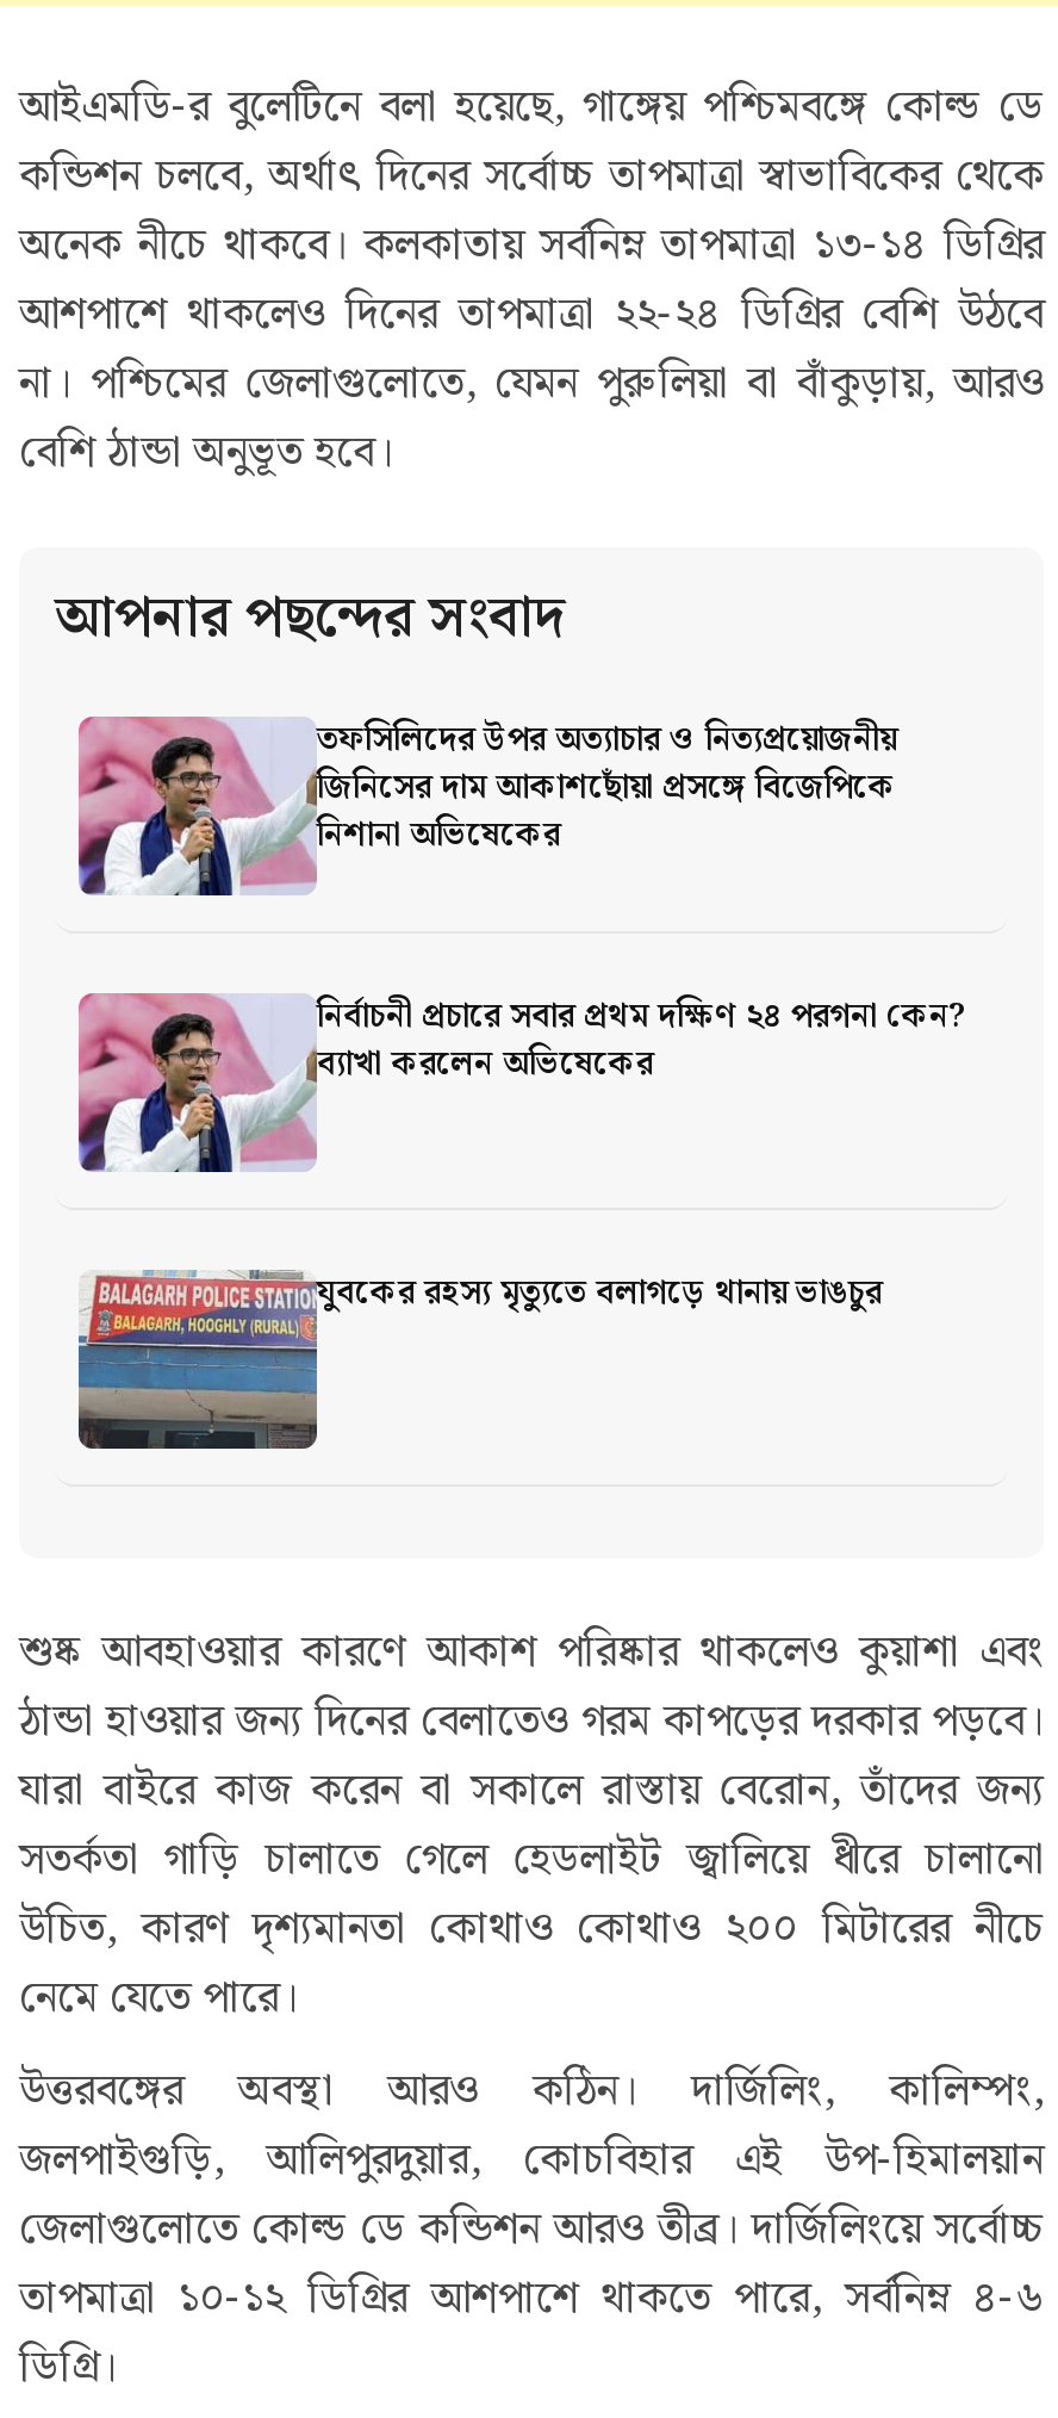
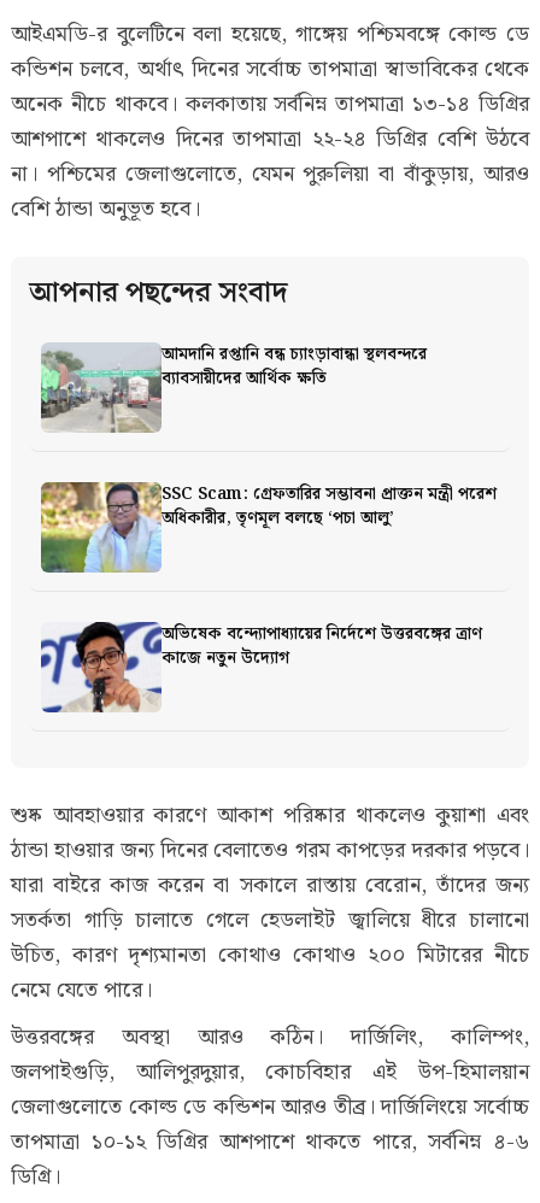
- [image]
- তফসিলিদের উপর অত্যাচার ও নিত্যপ্রয়োজনীয়
- জিনিসের দাম আকাশছোঁয়া প্রসঙ্গে বিজেপিকে
- নিশানা অভিষেকের
+ [image]
+ আমদানি রপ্তানি বন্ধ চ্যাংড়াবান্ধা স্থলবন্দরে
+ ব্যাবসায়ীদের আর্থিক ক্ষতি

- [image]
- নির্বাচনী প্রচারে সবার প্রথম দক্ষিণ ২৪ পরগনা কেন?
- ব‌্যাখা করলেন অভিষেকের
+ [image]
+ SSC Scam: গ্রেফতারির সম্ভাবনা প্রাক্তন মন্ত্রী পরেশ
+ অধিকারীর, তৃণমূল বলছে ‘পচা আলু’

- [image]
- যুবকের রহস্য মৃত্যুতে বলাগড়ে থানায় ভাঙচুর
+ [image]
+ অভিষেক বন্দ্যোপাধ্যায়ের নির্দেশে উত্তরবঙ্গের ত্রাণ
+ কাজে নতুন উদ্যোগ
